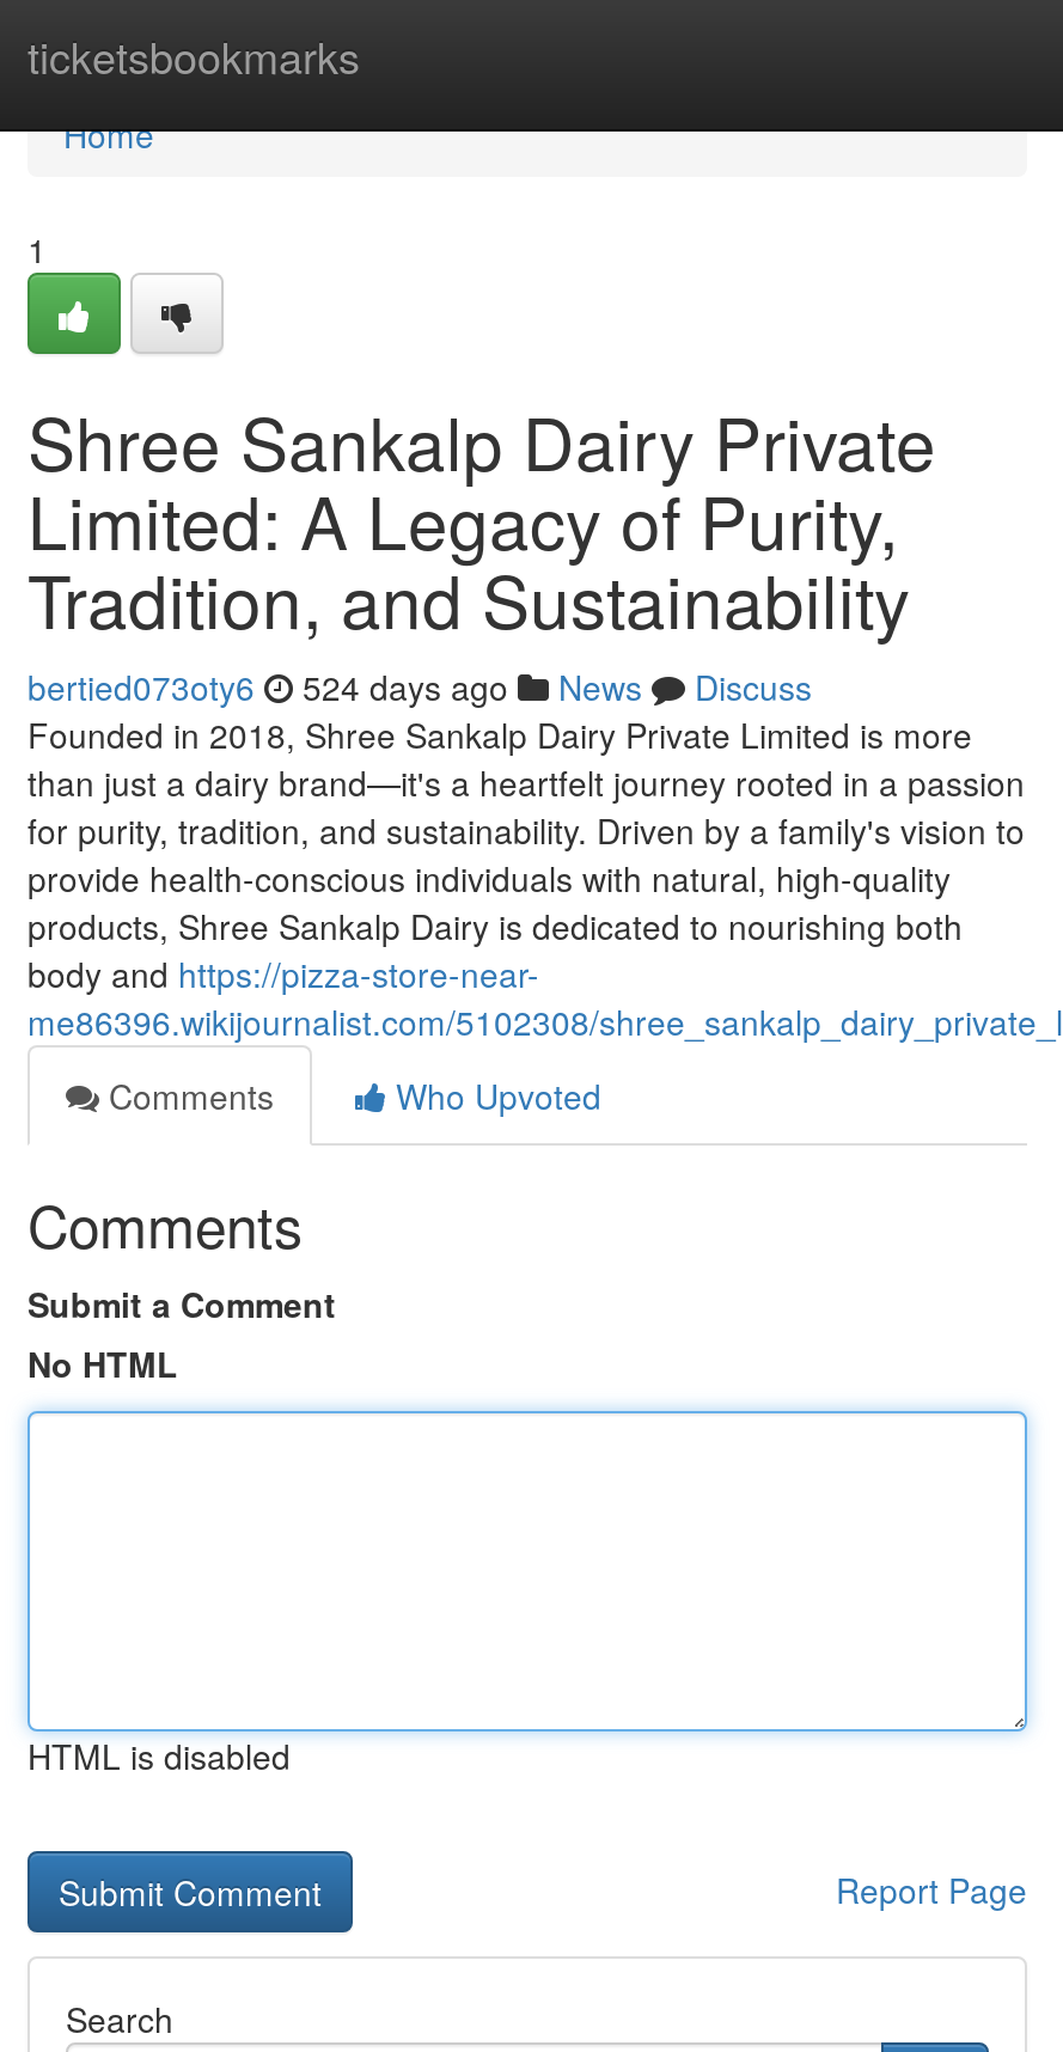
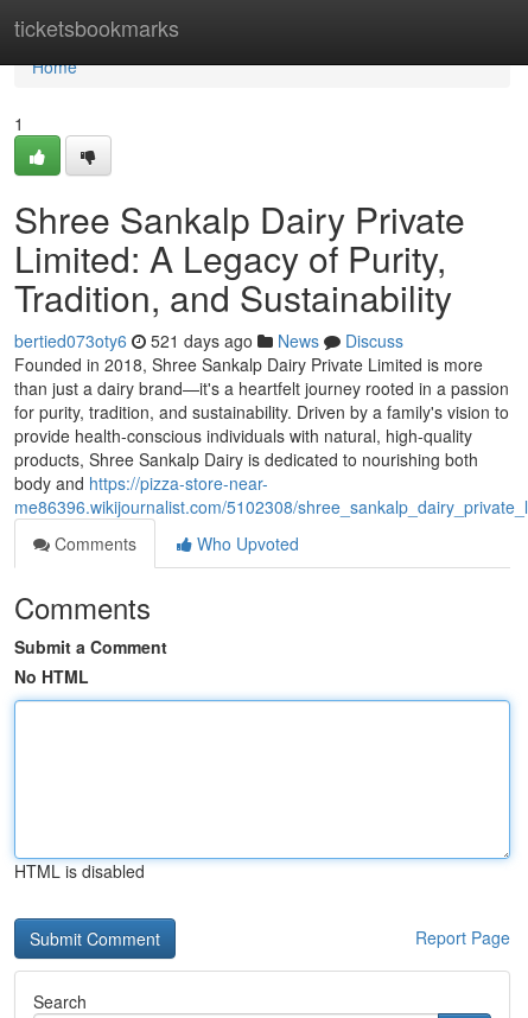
- bertied073oty6 524 days ago News Discuss
+ bertied073oty6 521 days ago News Discuss
